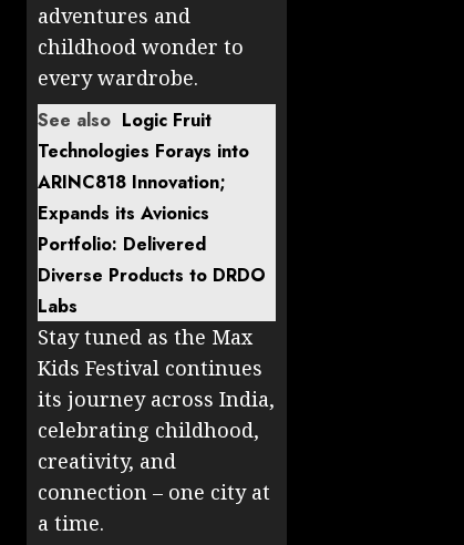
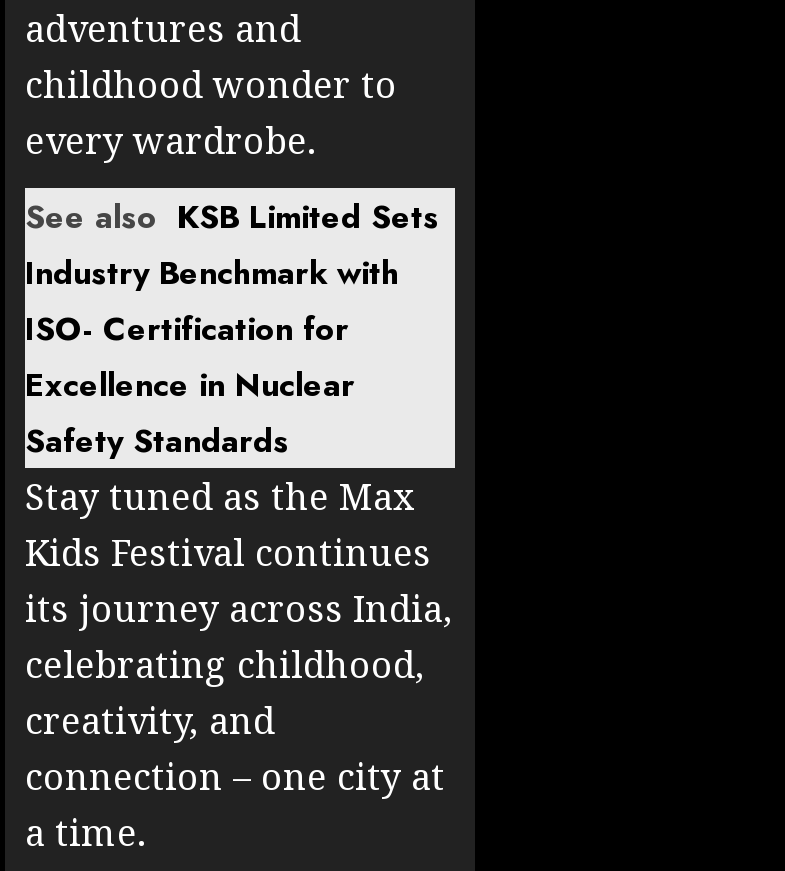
- See also Logic Fruit
- Technologies Forays into
- ARINC818 Innovation;
- Expands its Avionics
- Portfolio: Delivered
- Diverse Products to DRDO
- Labs
+ See also KSB Limited Sets
+ Industry Benchmark with
+ ISO- Certification for
+ Excellence in Nuclear
+ Safety Standards
